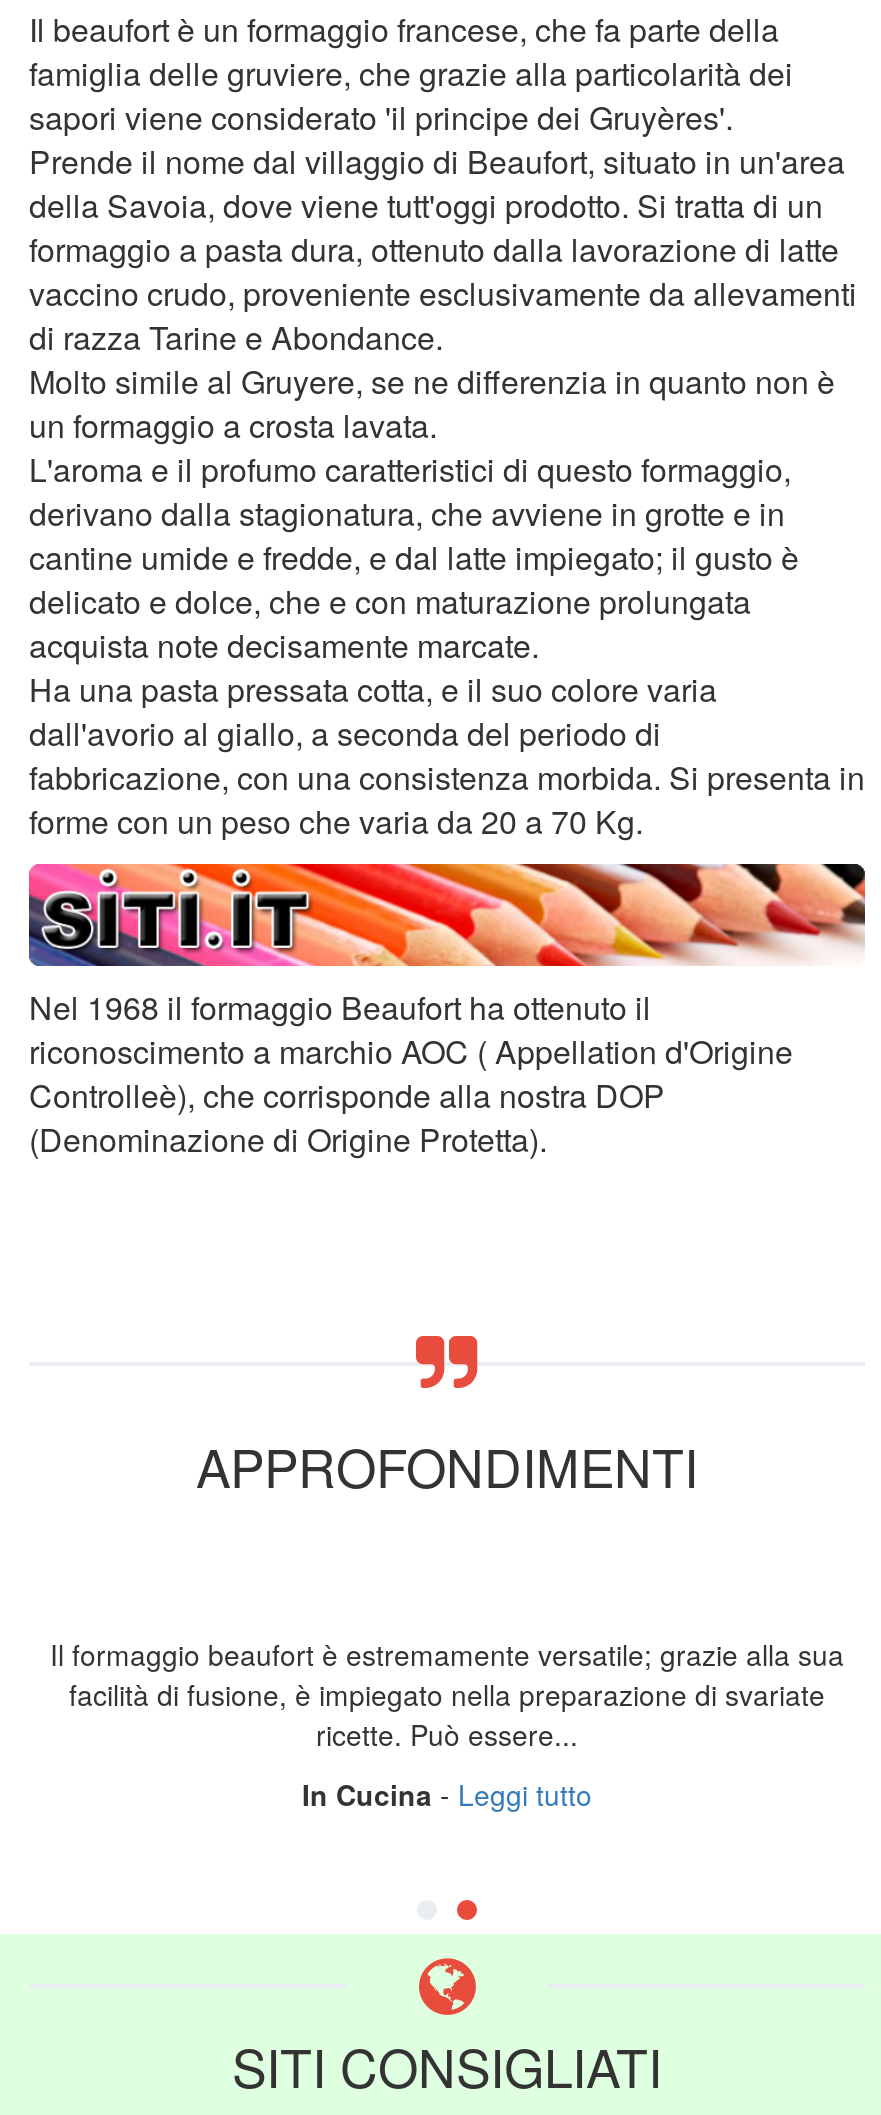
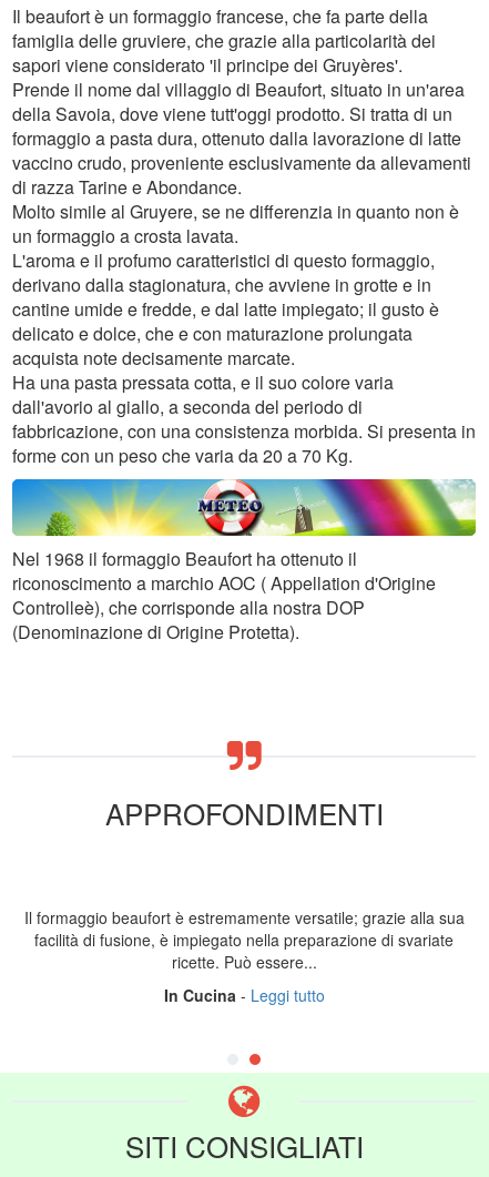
- [image]
+ [image]
